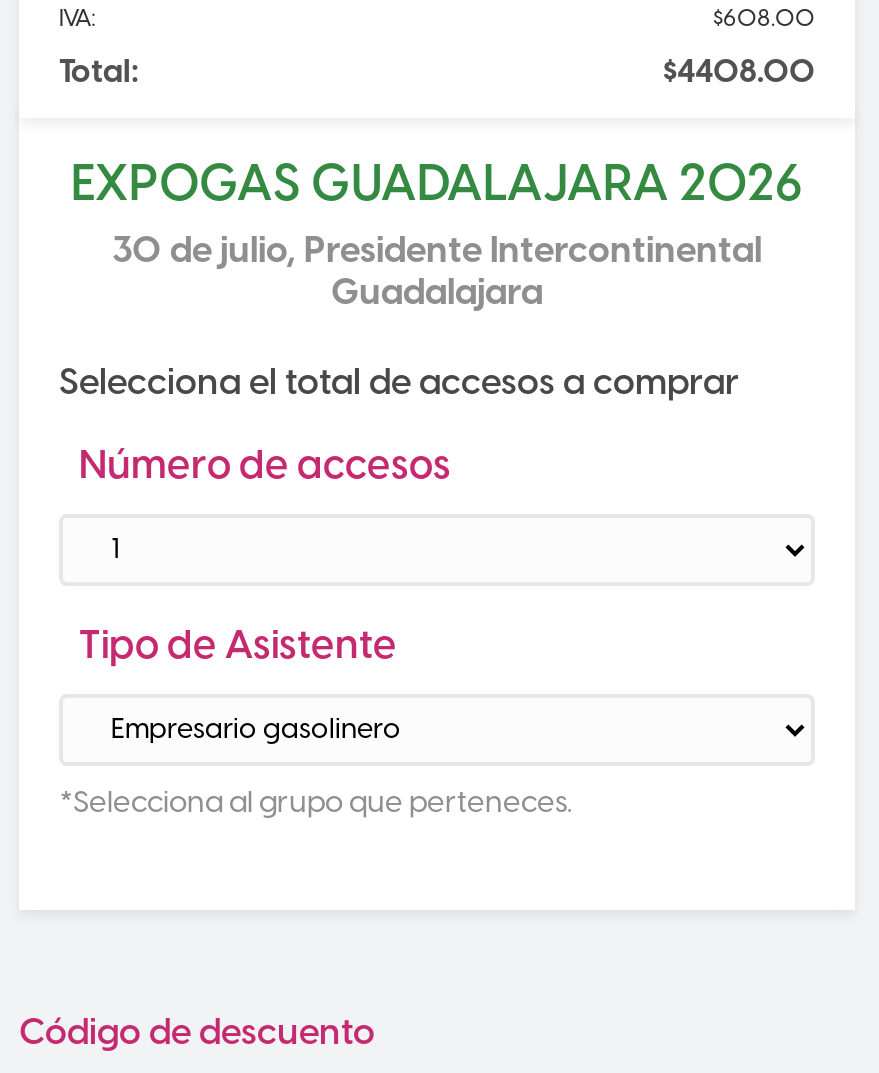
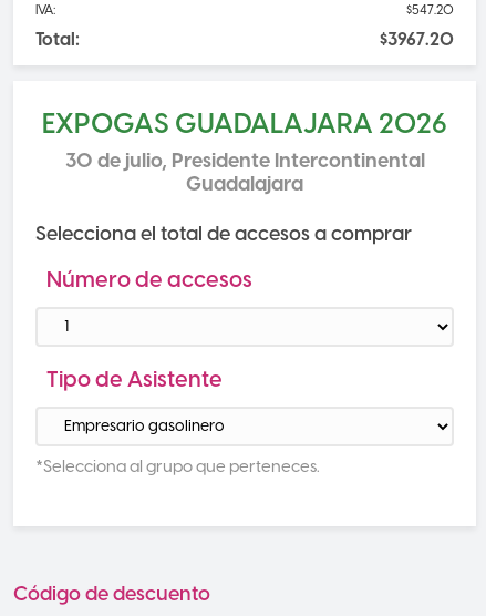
- $608.00
+ $547.20

- $4408.00
+ $3967.20
